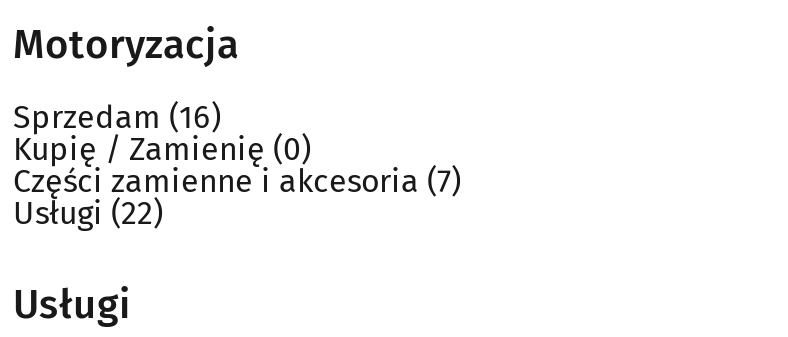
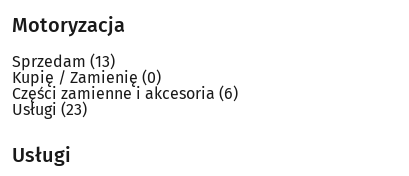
- Sprzedam (16)
+ Sprzedam (13)

- Części zamienne i akcesoria (7)
+ Części zamienne i akcesoria (6)

- Usługi (22)
+ Usługi (23)
